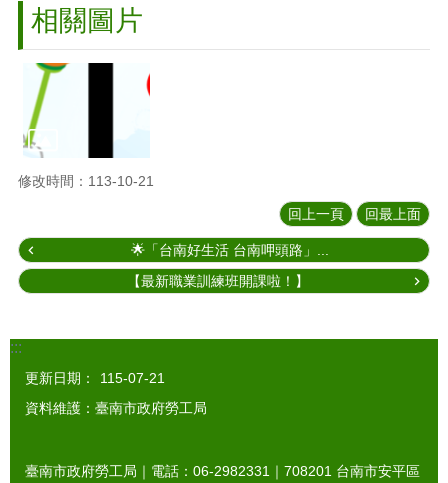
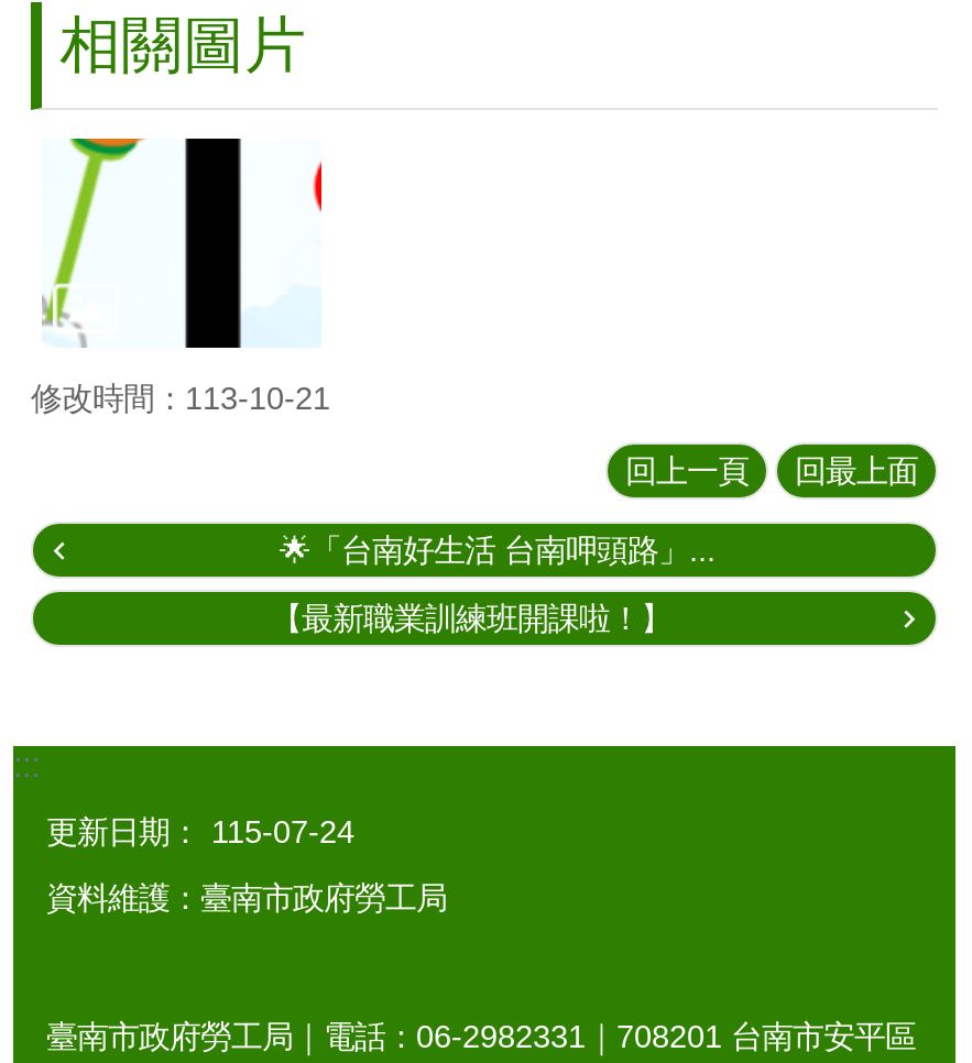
- 更新日期： 115-07-21
+ 更新日期： 115-07-24
